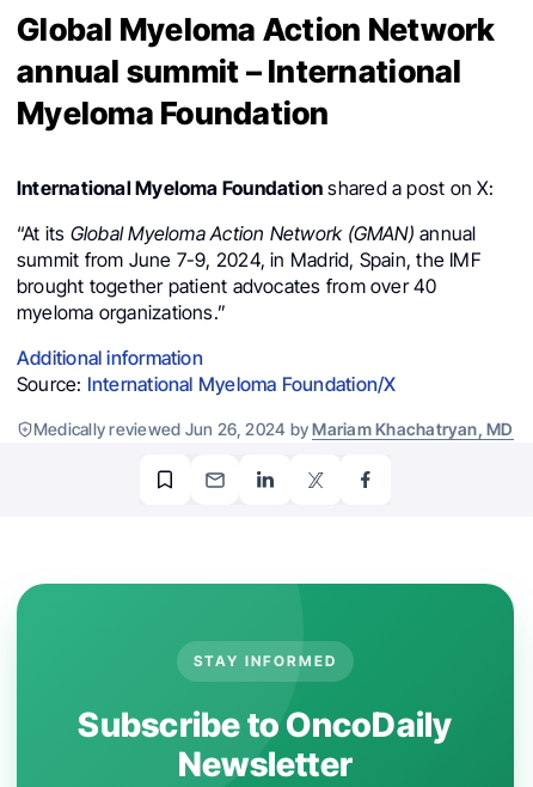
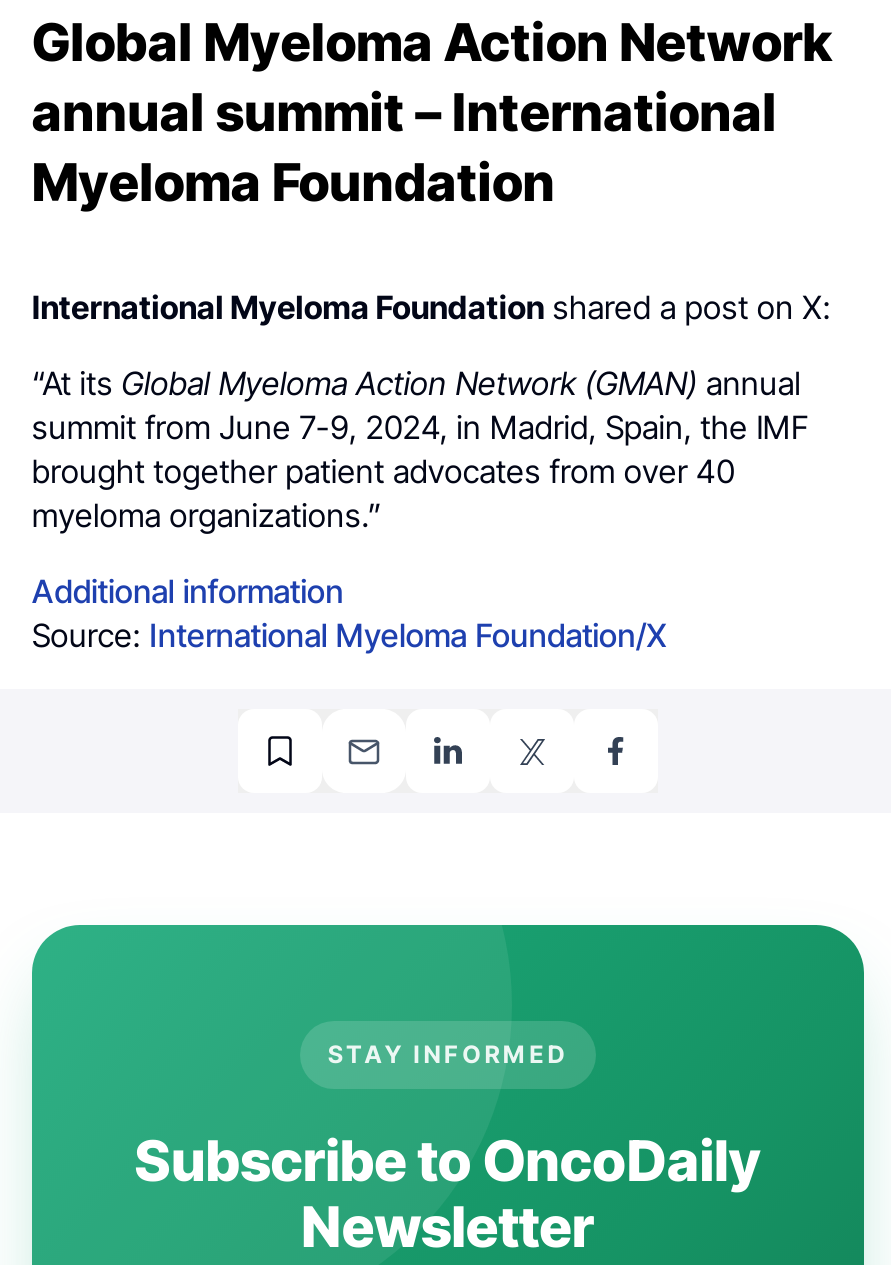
- Medically reviewed Jun 26, 2024 by Mariam Khachatryan, MD
